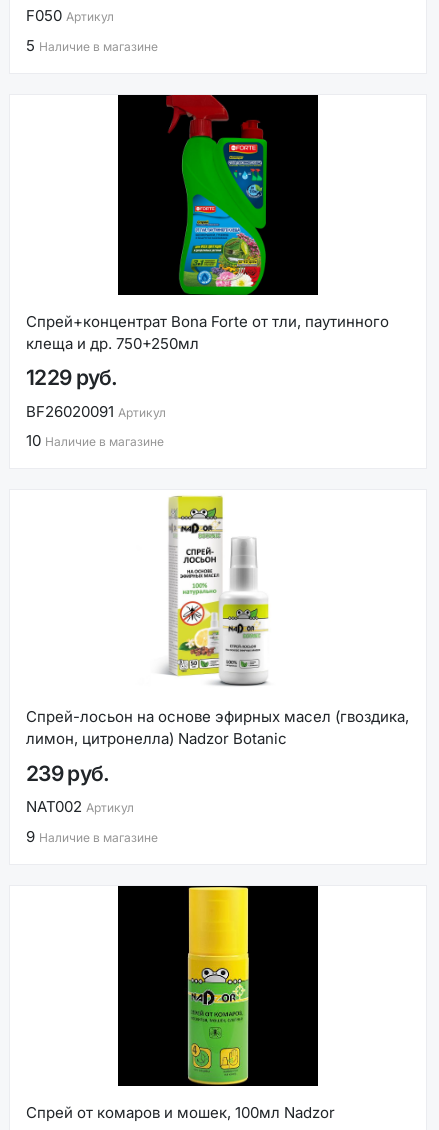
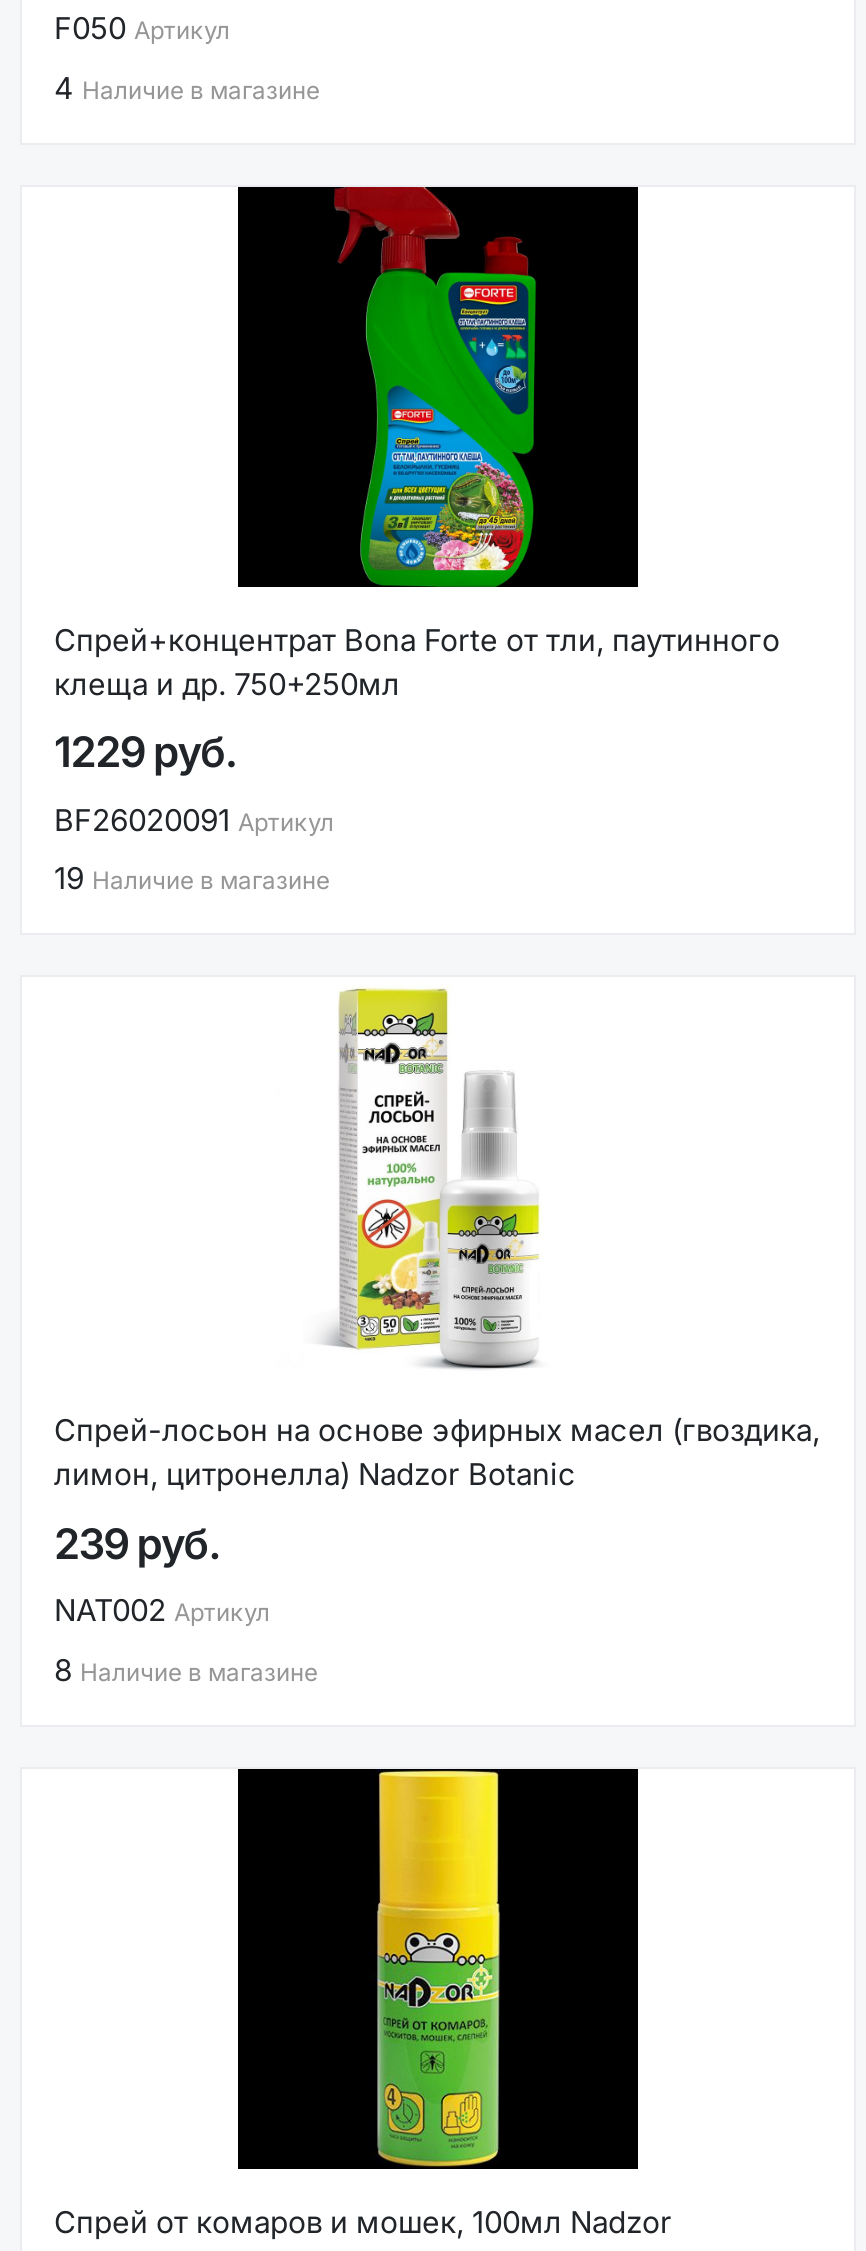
- 5 Наличие в магазине
+ 4 Наличие в магазине

- 10 Наличие в магазине
+ 19 Наличие в магазине

- 9 Наличие в магазине
+ 8 Наличие в магазине
